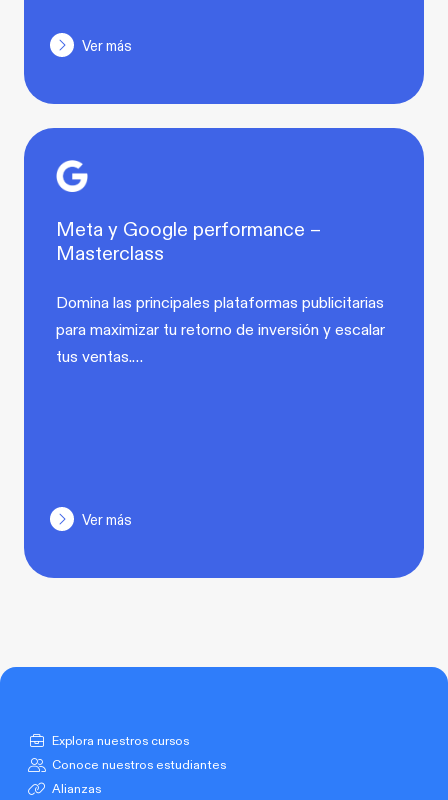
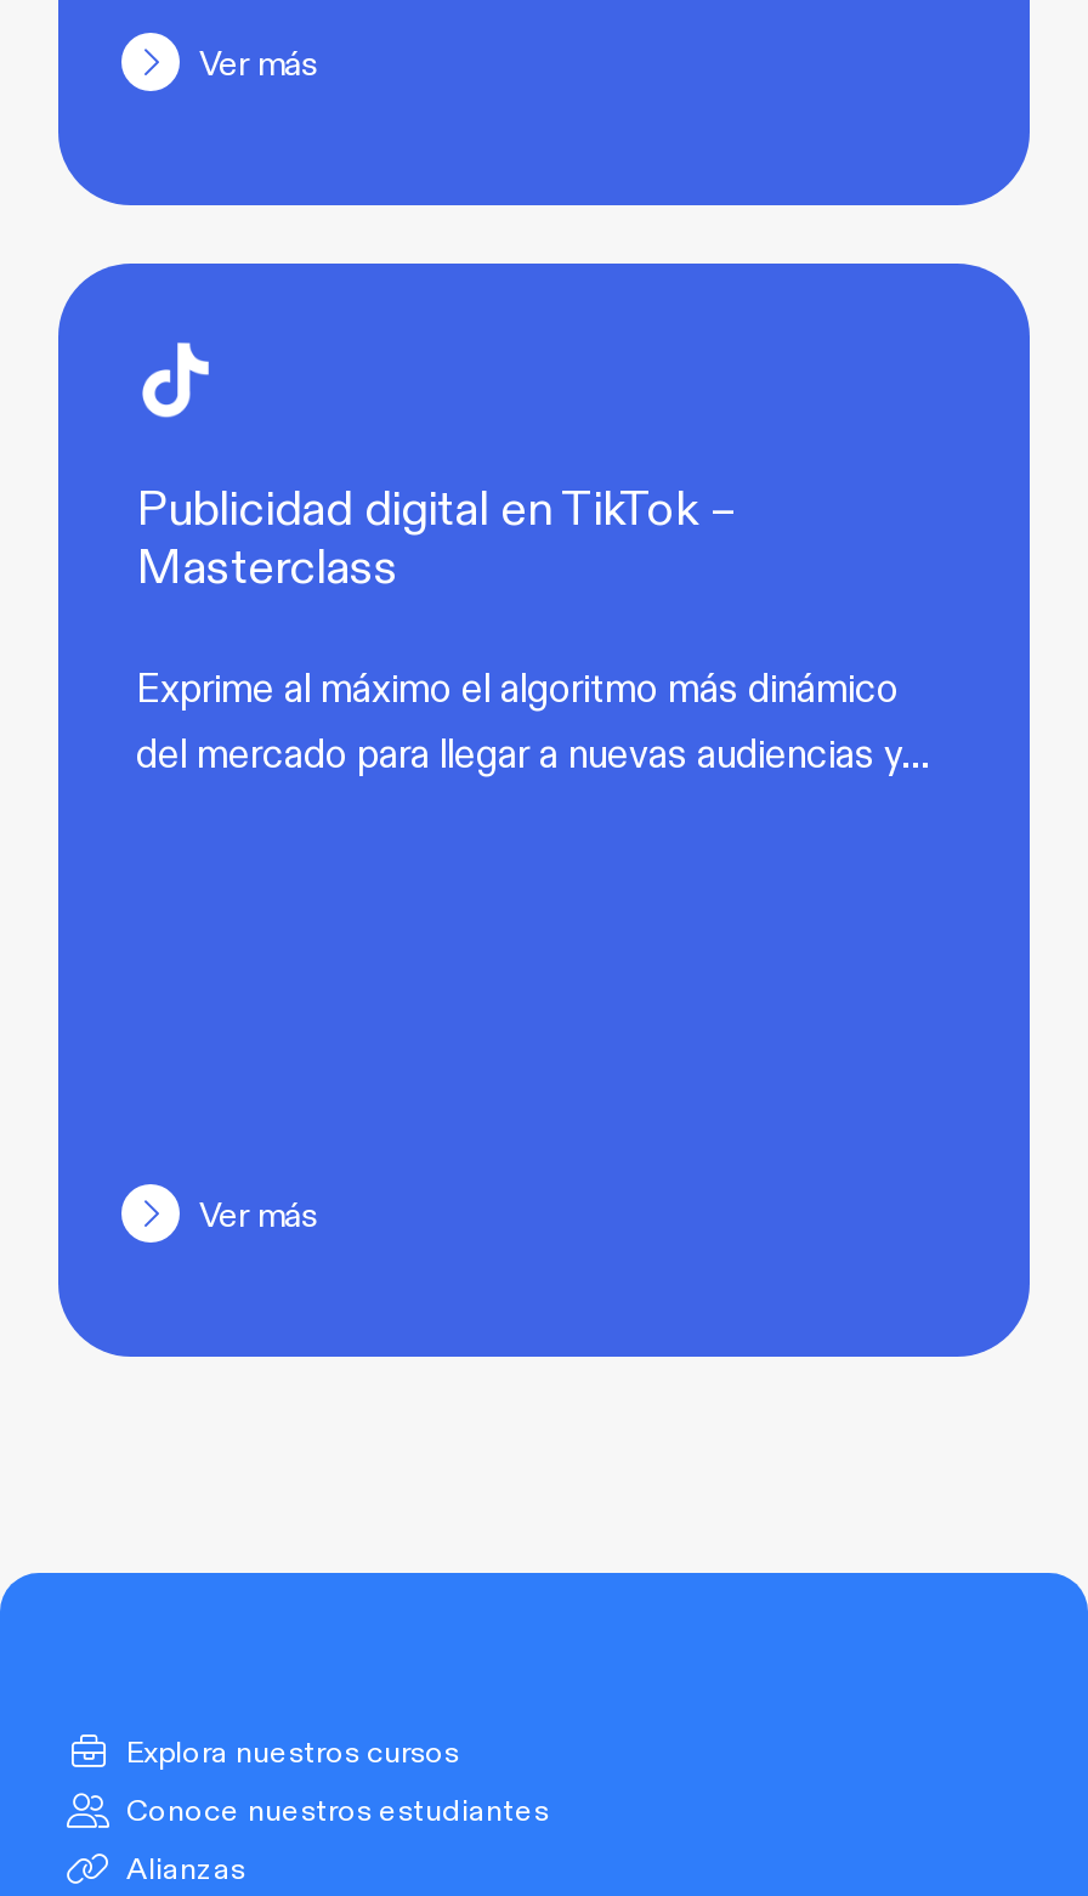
- [image]
- Meta y Google performance –
+ [image]
+ Publicidad digital en TikTok –

- Domina las principales plataformas publicitarias
- para maximizar tu retorno de inversión y escalar
- tus ventas.…
+ Exprime al máximo el algoritmo más dinámico
+ del mercado para llegar a nuevas audiencias y…
